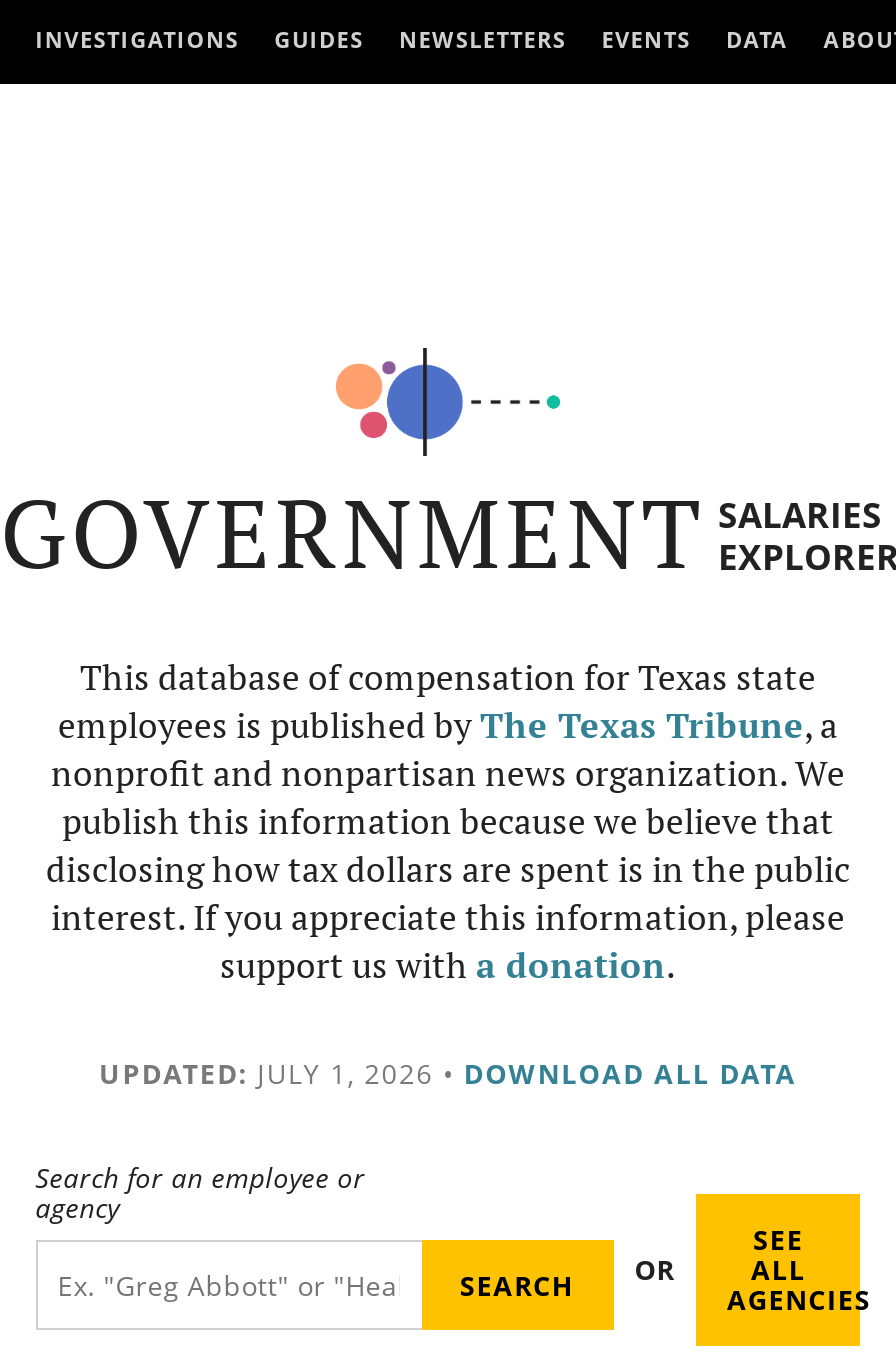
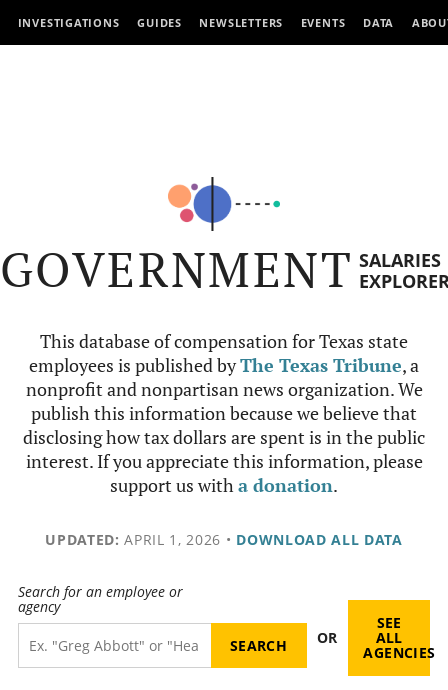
- UPDATED: JULY 1, 2026 • DOWNLOAD ALL DATA
+ UPDATED: APRIL 1, 2026 • DOWNLOAD ALL DATA
